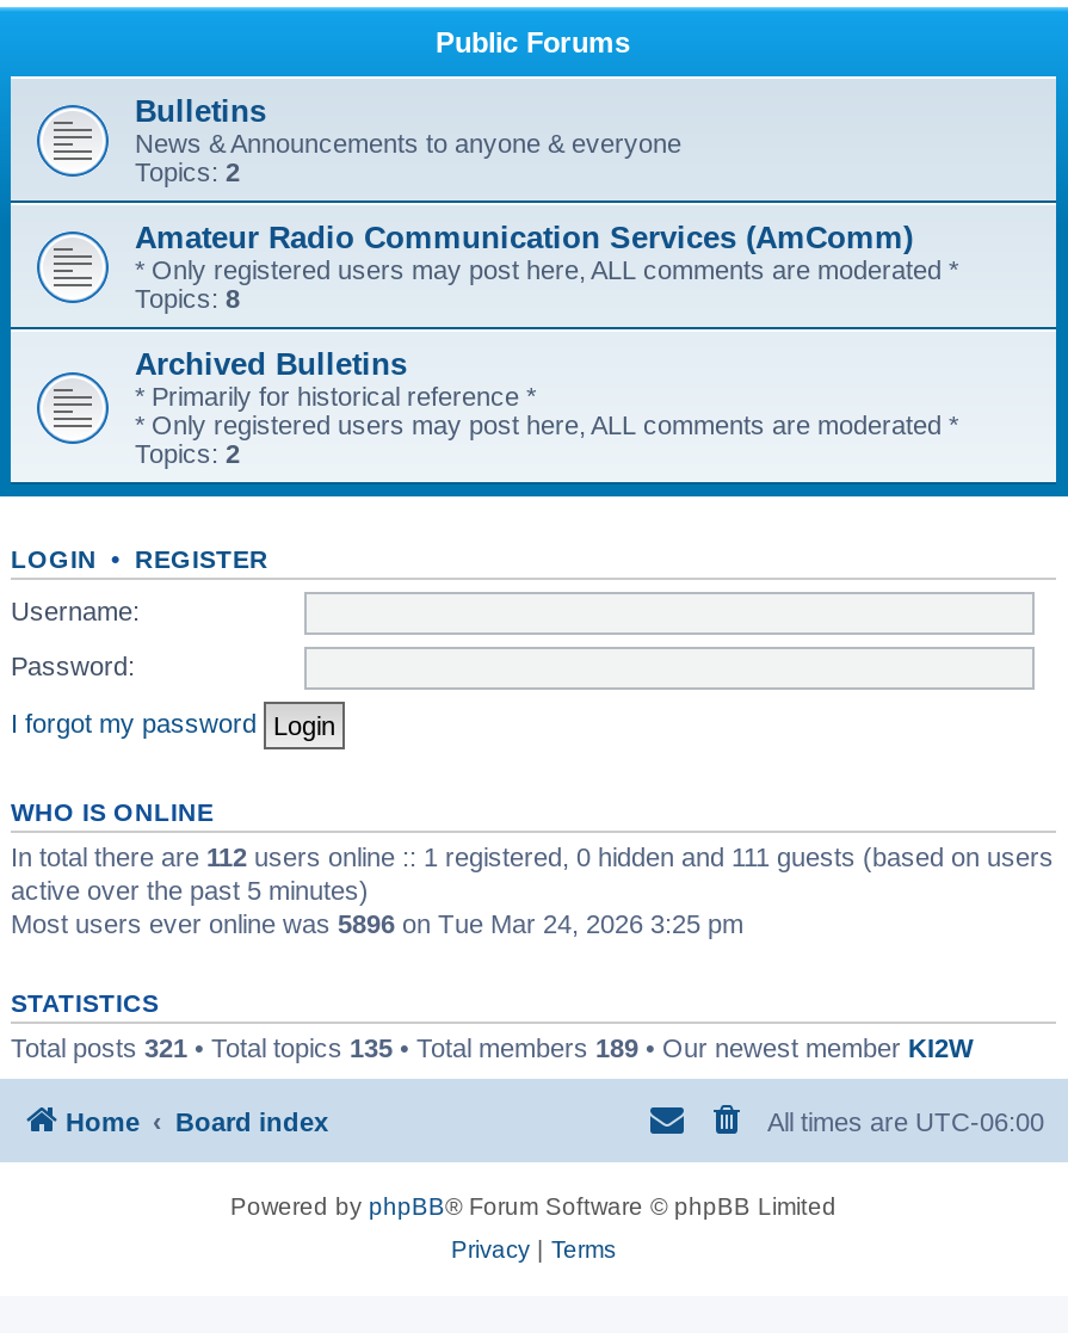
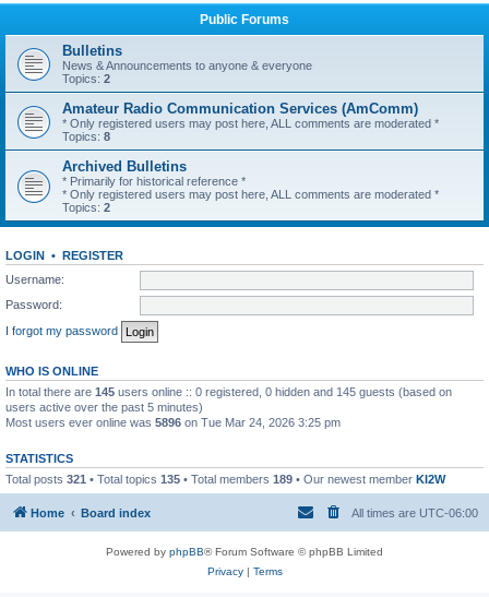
- In total there are 112 users online :: 1 registered, 0 hidden and 111 guests (based on users
- active over the past 5 minutes)
+ In total there are 145 users online :: 0 registered, 0 hidden and 145 guests (based on
+ users active over the past 5 minutes)
